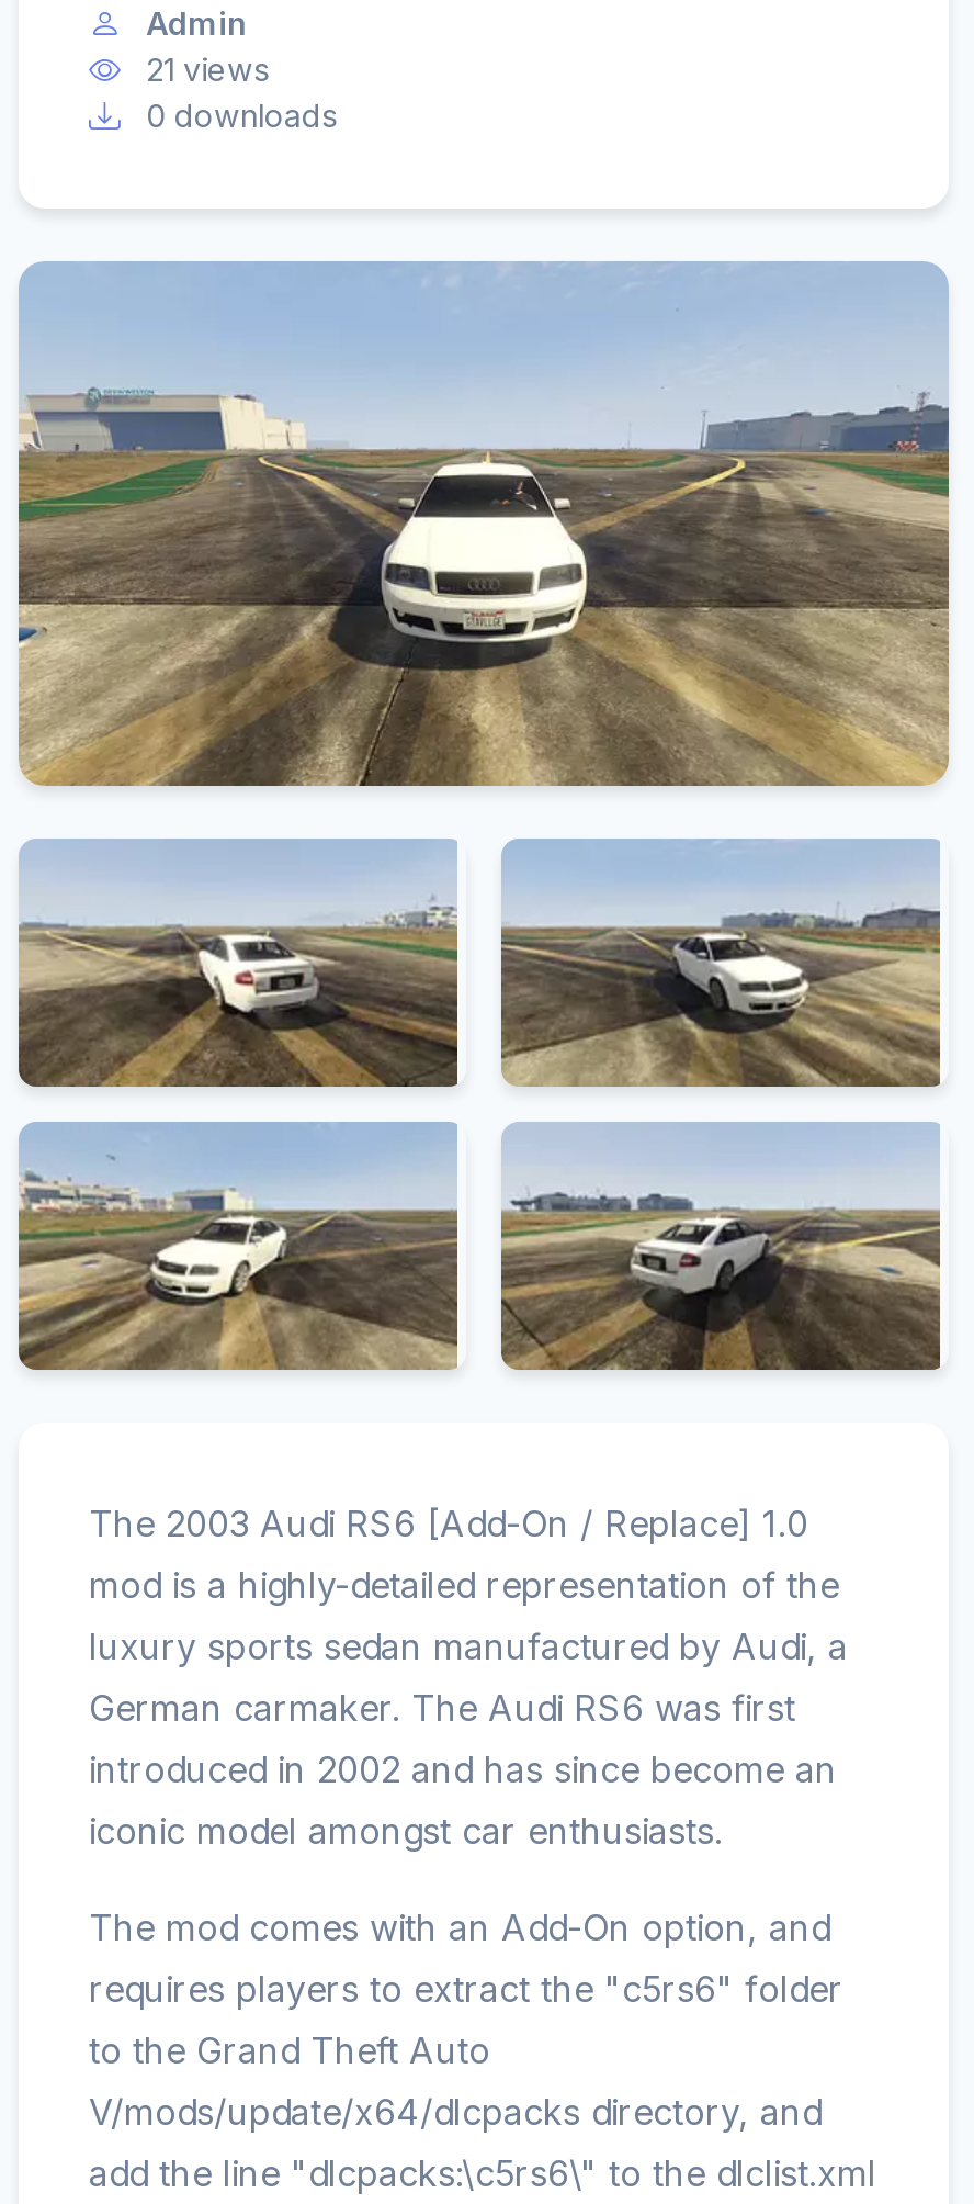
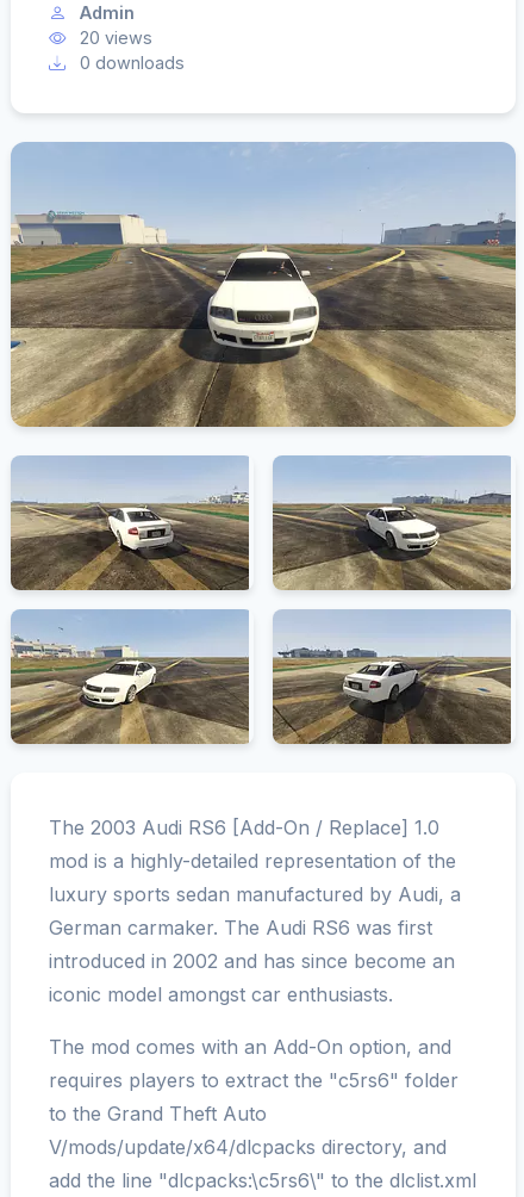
- 21 views
+ 20 views
